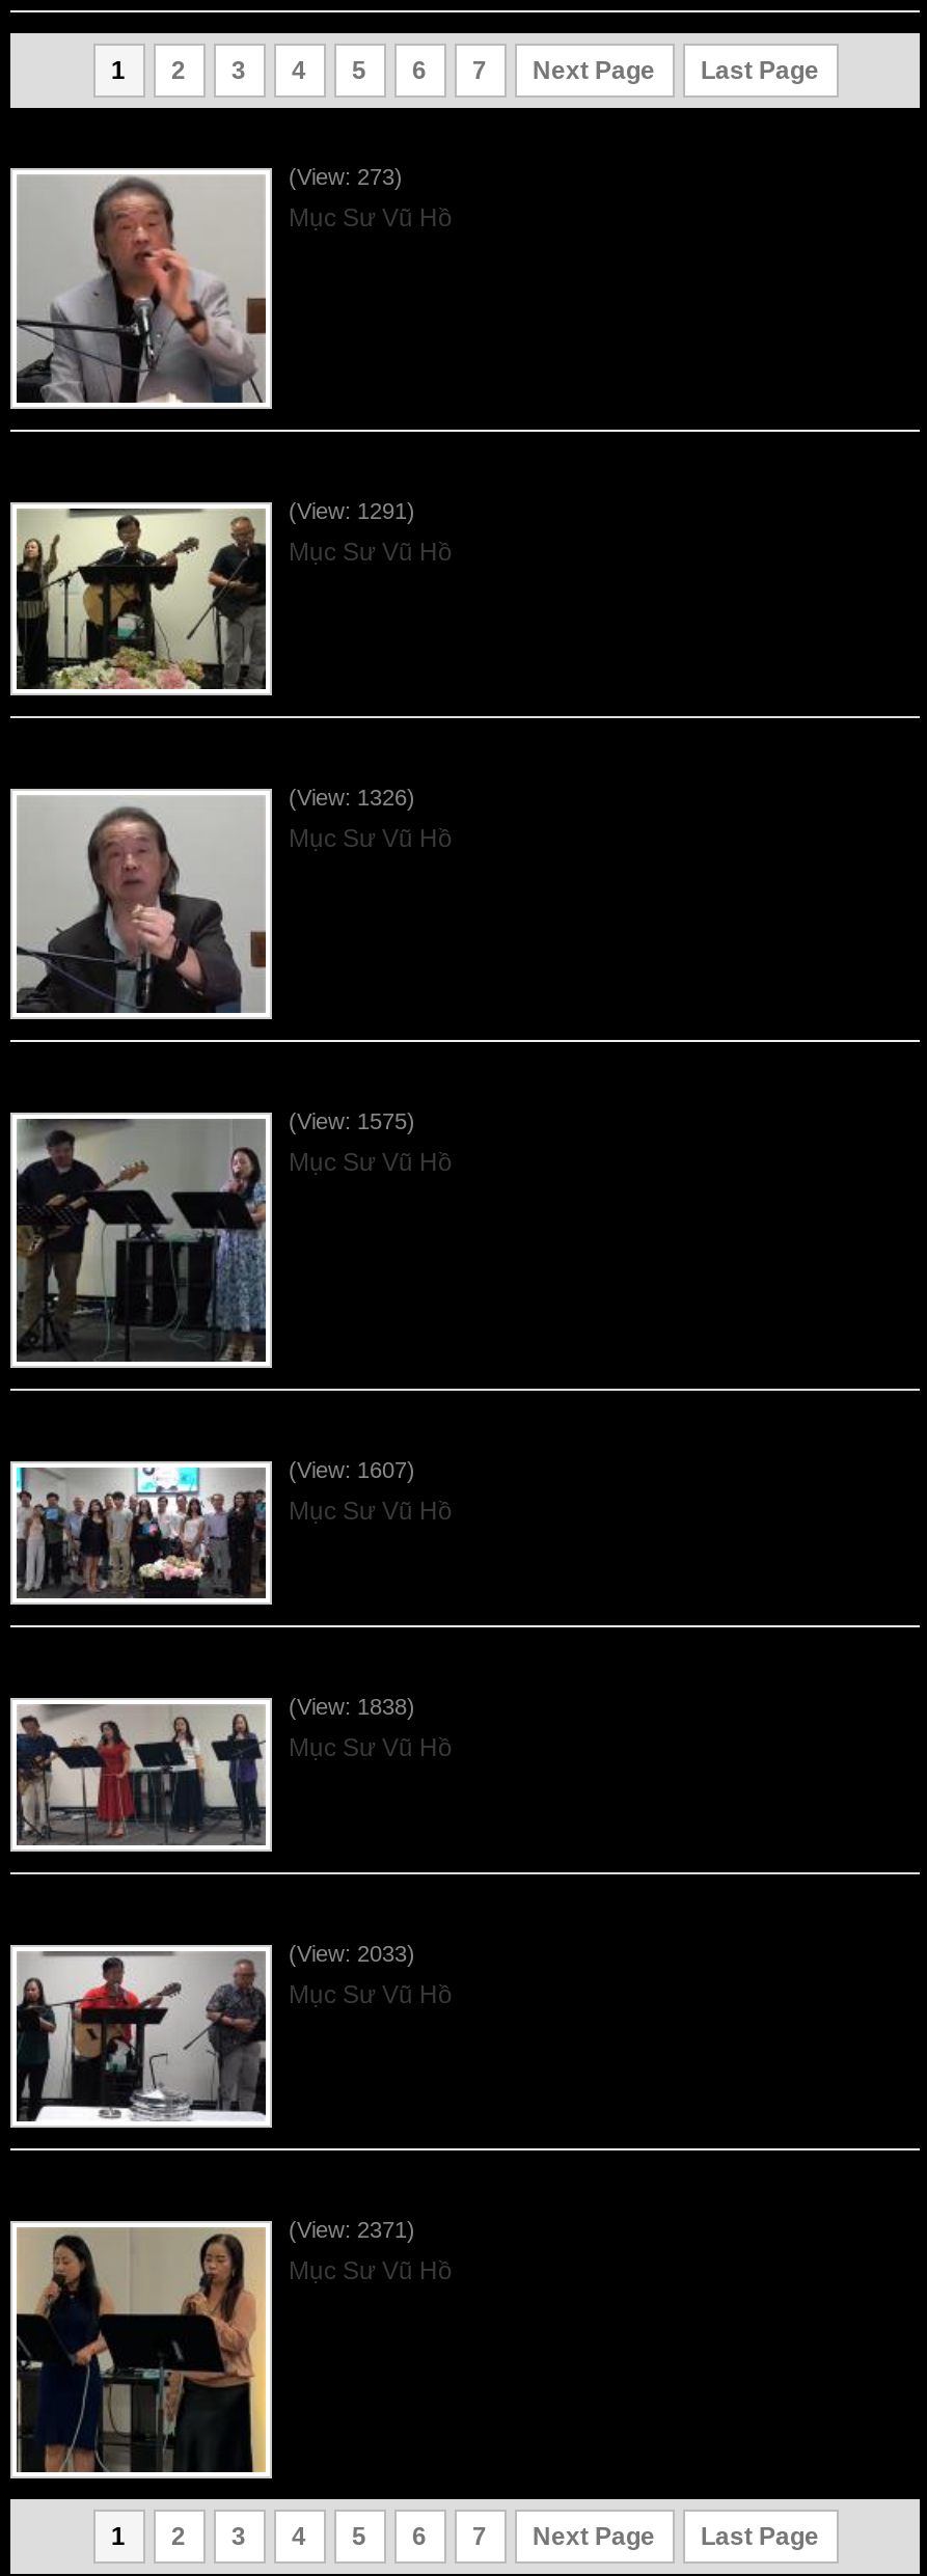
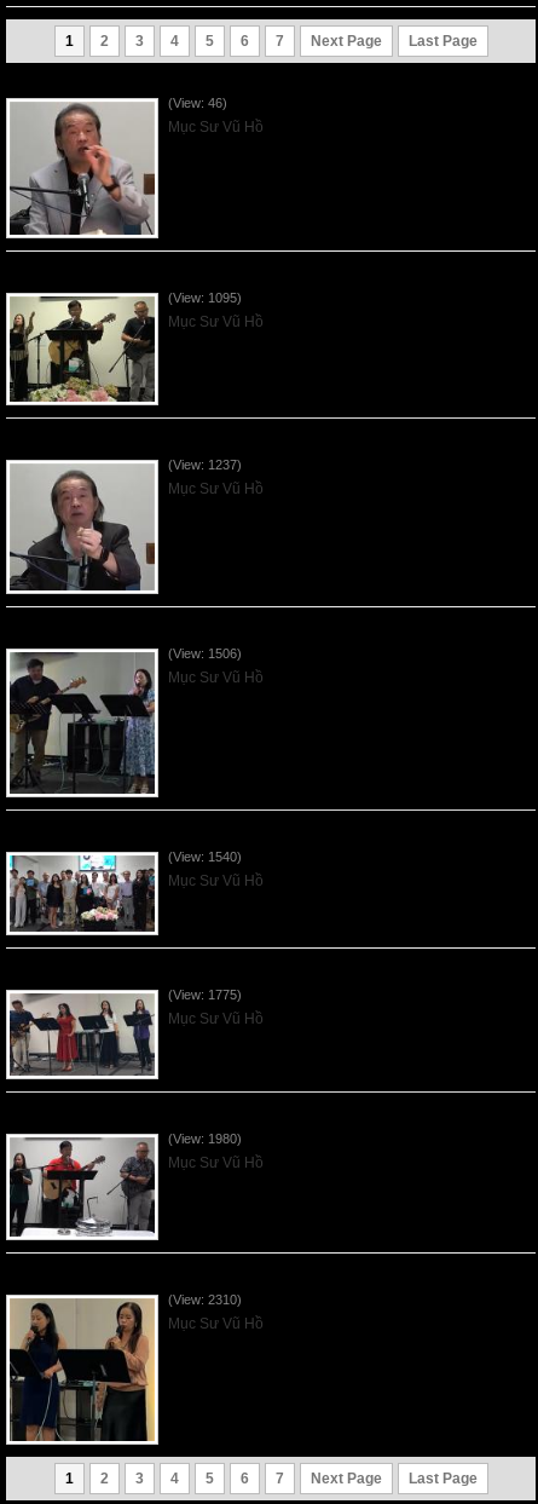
- (View: 273)
+ (View: 46)

- (View: 1291)
+ (View: 1095)

- (View: 1326)
+ (View: 1237)

- (View: 1575)
+ (View: 1506)

- (View: 1607)
+ (View: 1540)

- (View: 1838)
+ (View: 1775)

- (View: 2033)
+ (View: 1980)

- (View: 2371)
+ (View: 2310)
